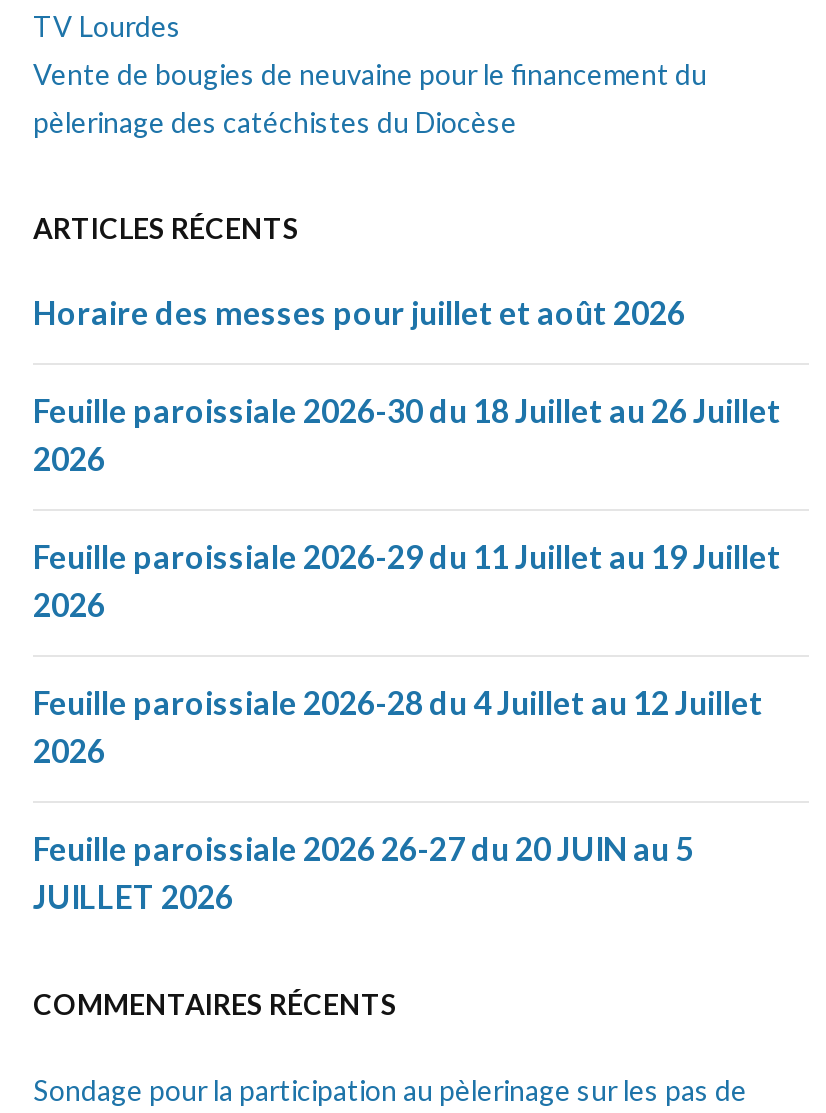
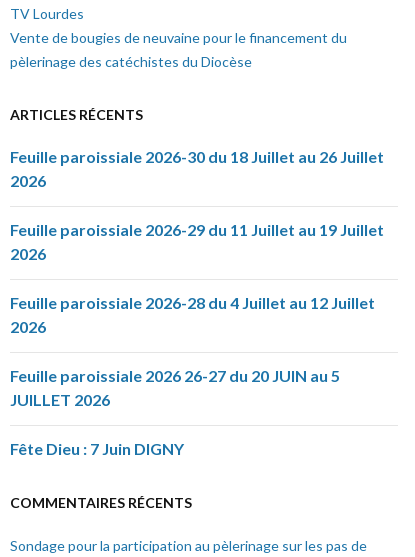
- Horaire des messes pour juillet et août 2026

moved up: Feuille paroissiale 2026-30 du 18 Juillet au 26 Juillet | 2026 | Feuille paroissiale 2026-29 du 11 Juillet au 19 Juillet | 2026 | Feuille paroissiale 2026-28 du 4 Juillet au 12 Juillet | 2026 | Feuille paroissiale 2026 26-27 du 20 JUIN au 5 | JUILLET 2026

+ Fête Dieu : 7 Juin DIGNY
